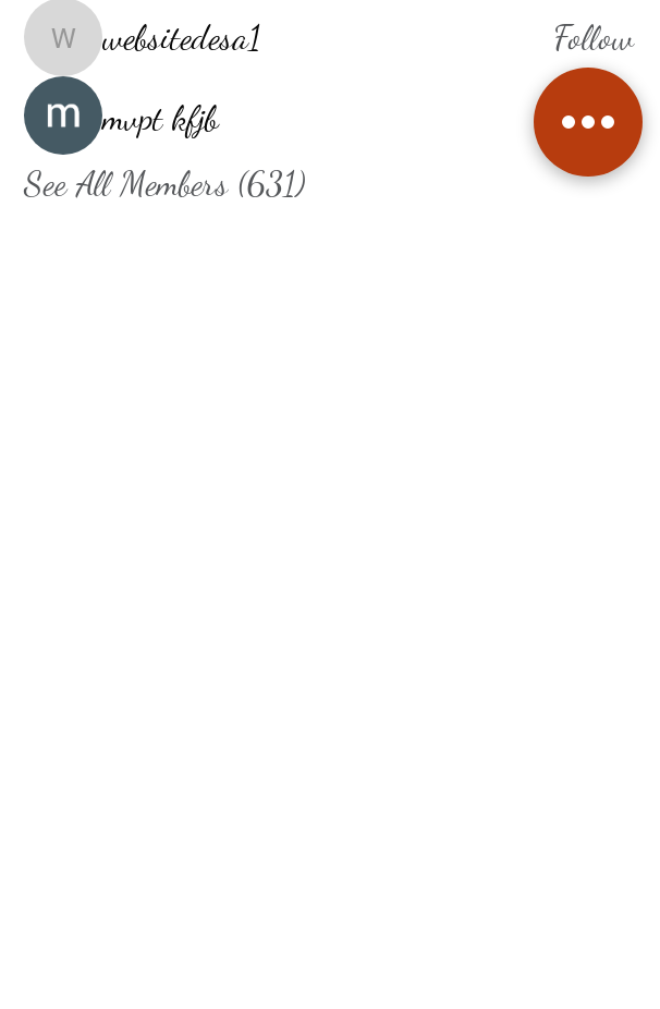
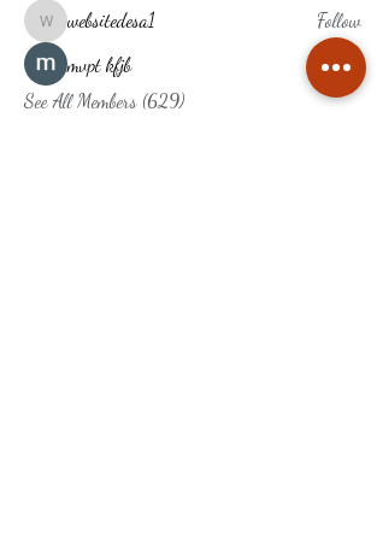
- See All Members (631)
+ See All Members (629)
